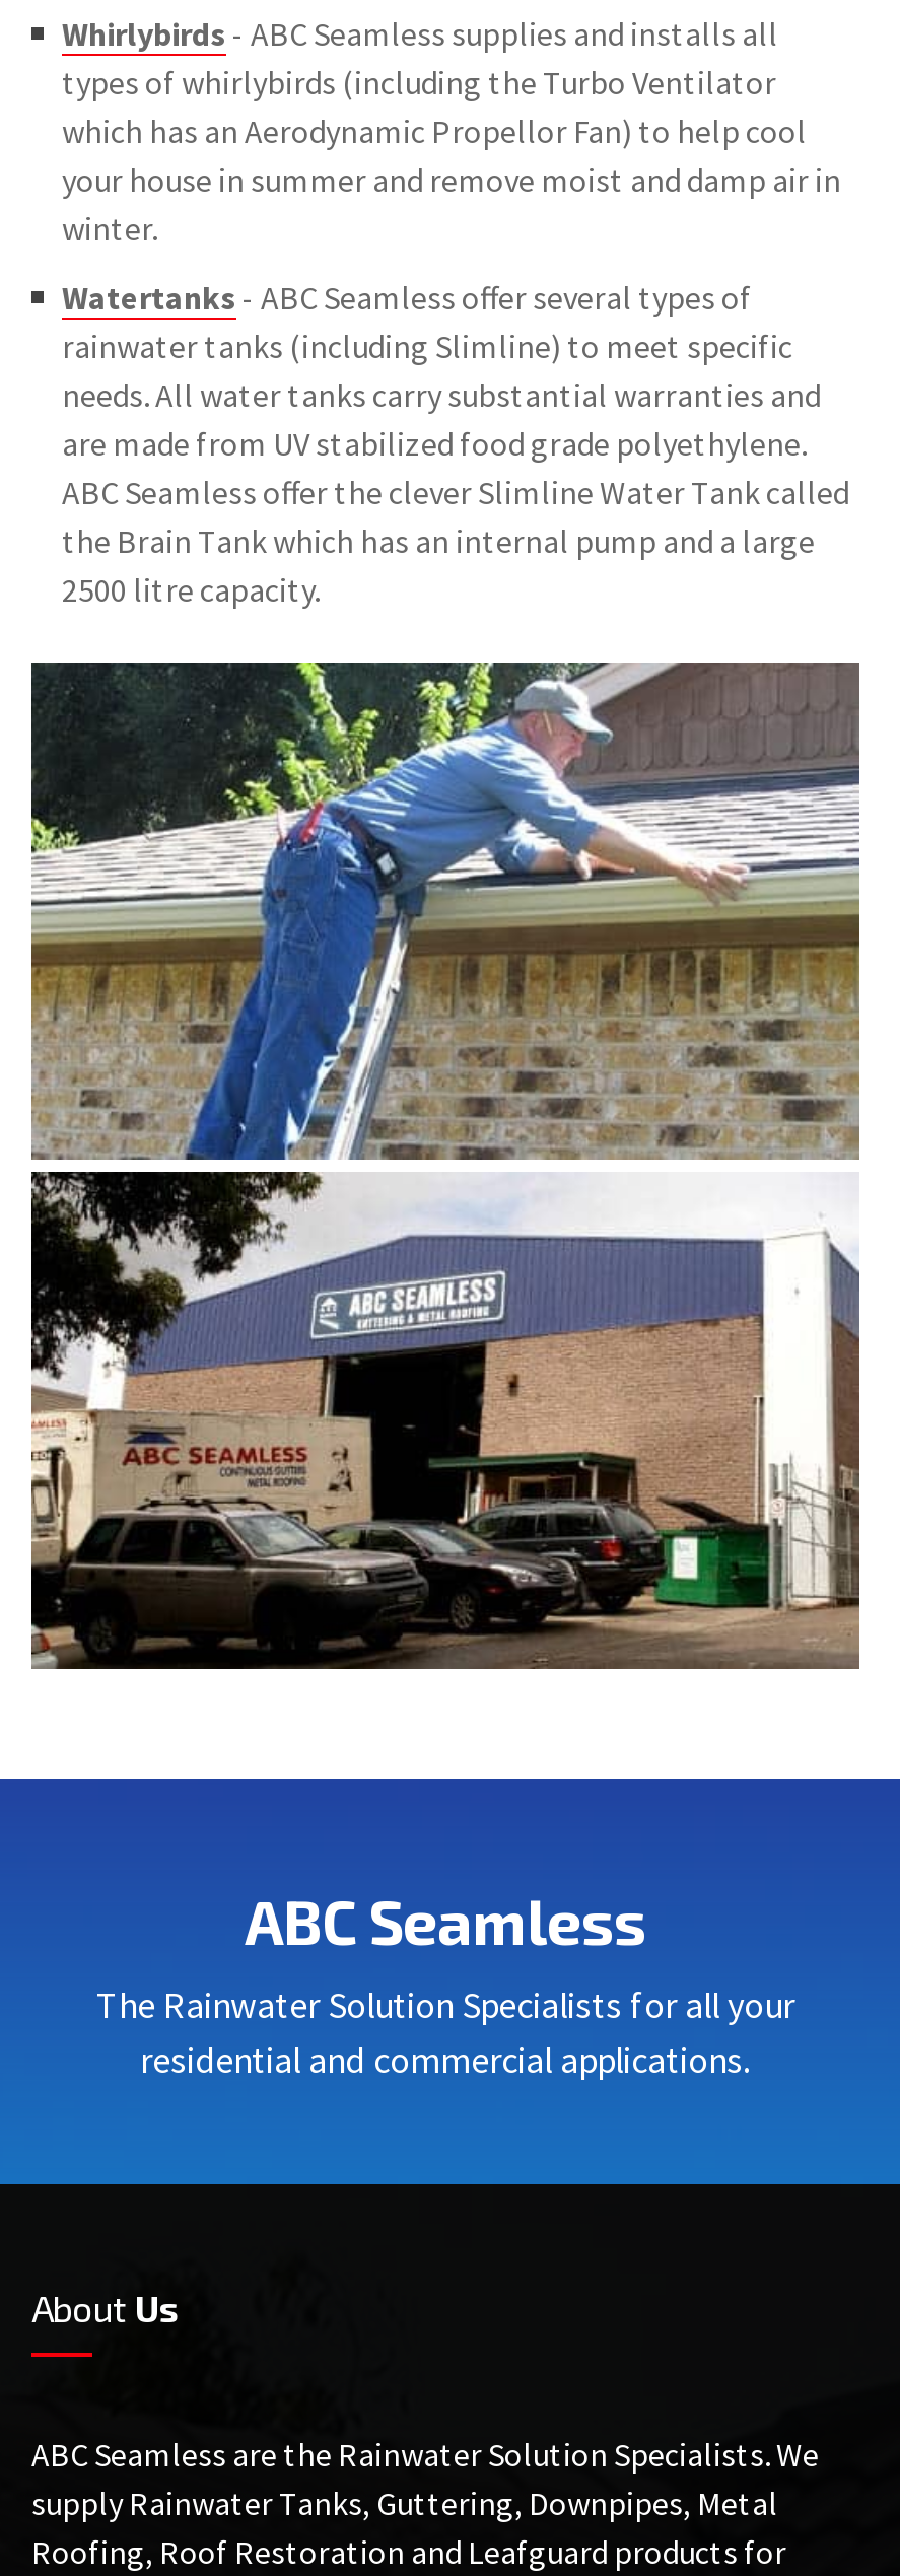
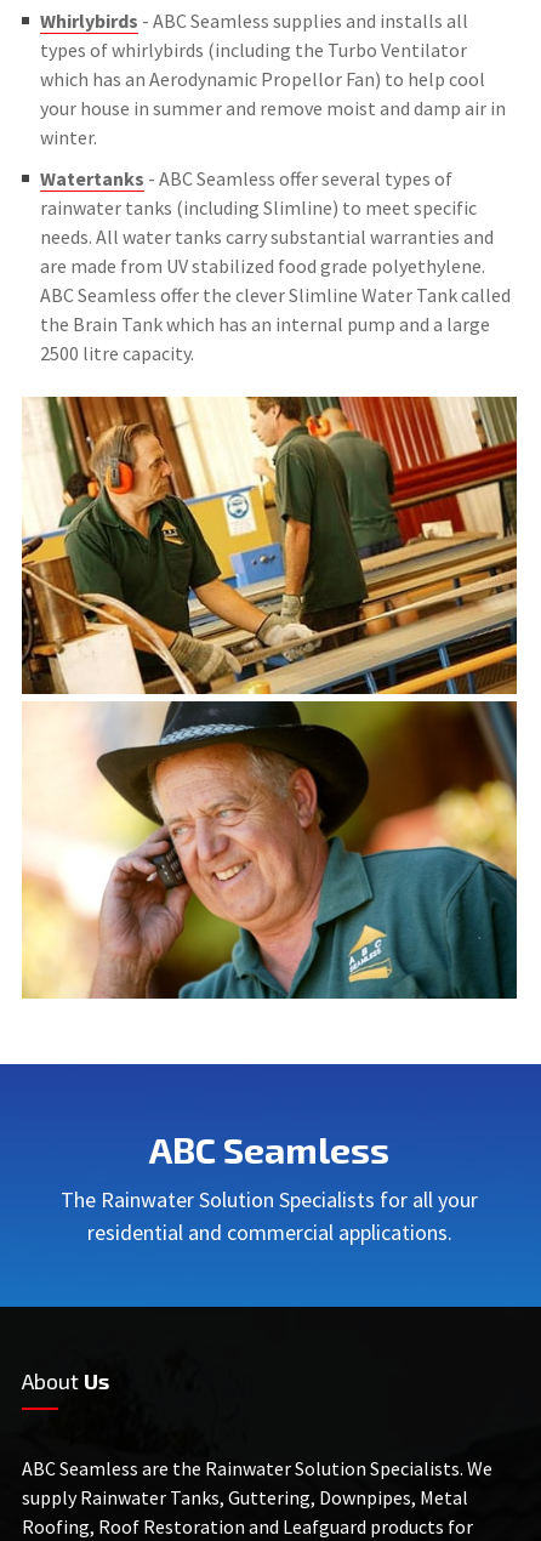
- [image]
+ [image]
